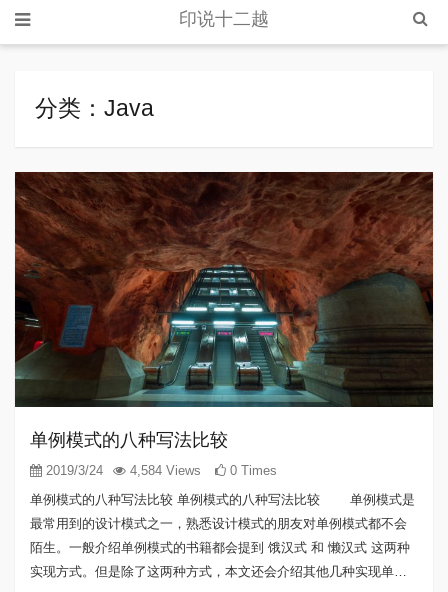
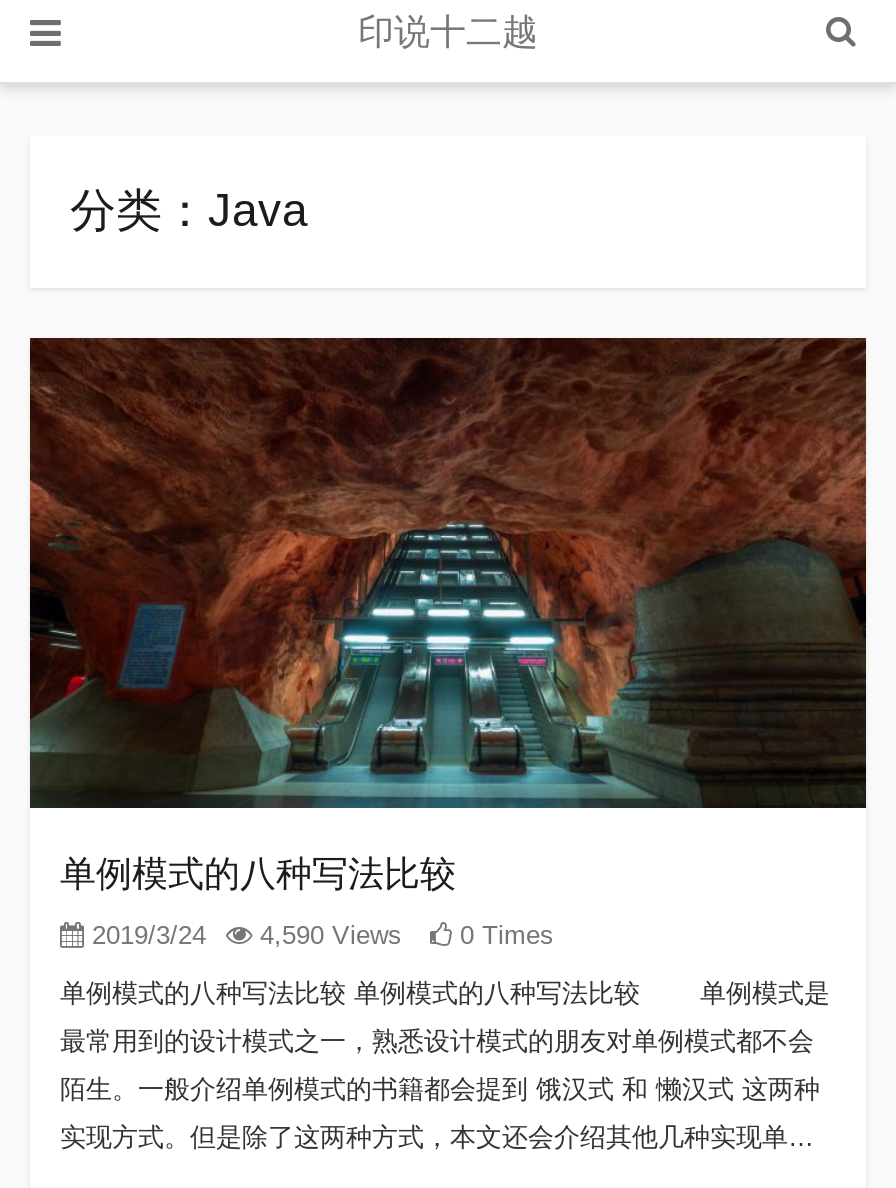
- 2019/3/24 4,584 Views 0 Times
+ 2019/3/24 4,590 Views 0 Times
